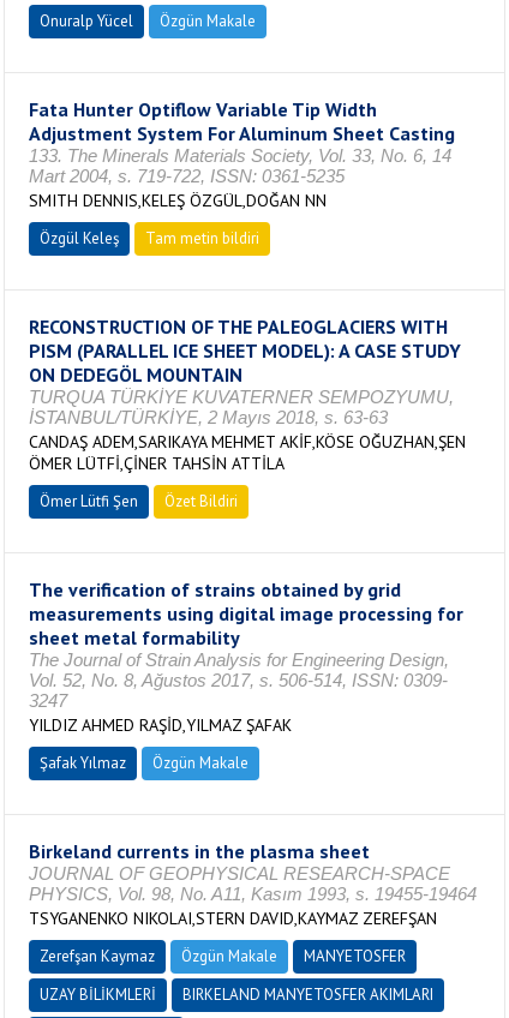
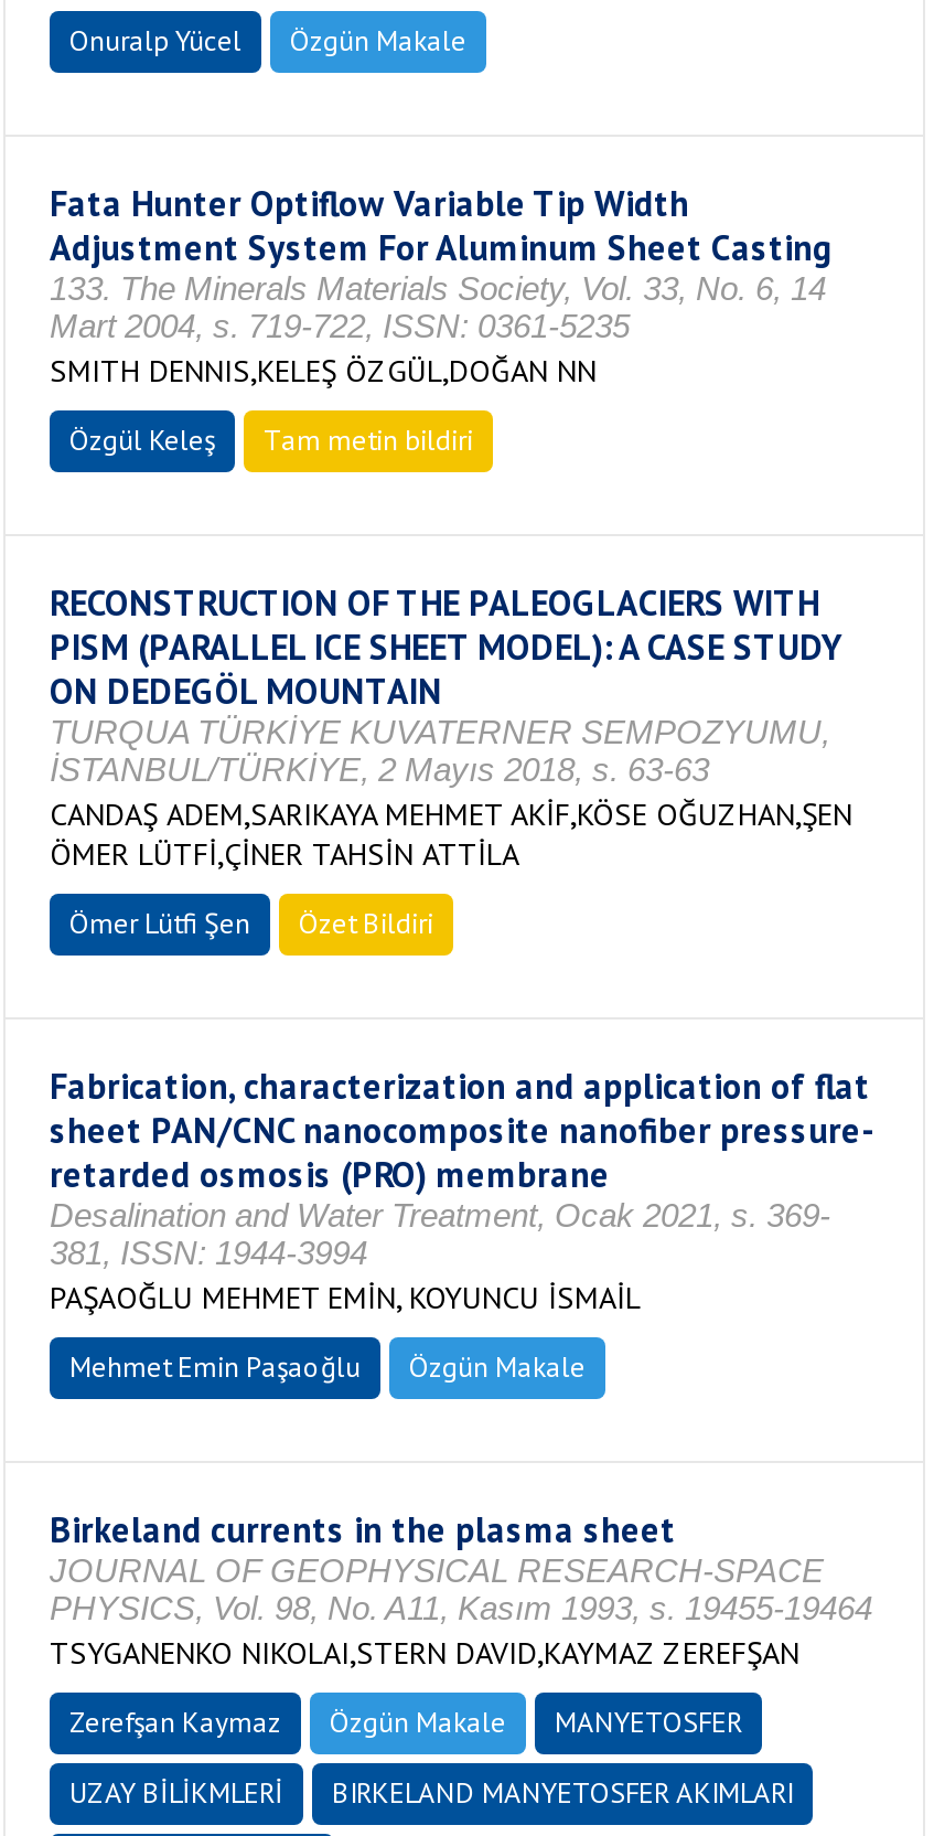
- The verification of strains obtained by grid
- measurements using digital image processing for
- sheet metal formability
- The Journal of Strain Analysis for Engineering Design,
- Vol. 52, No. 8, Ağustos 2017, s. 506-514, ISSN: 0309-
- 3247
- YILDIZ AHMED RAŞİD,YILMAZ ŞAFAK
+ Fabrication, characterization and application of flat
+ sheet PAN/CNC nanocomposite nanofiber pressure-
+ retarded osmosis (PRO) membrane
+ Desalination and Water Treatment, Ocak 2021, s. 369-
+ 381, ISSN: 1944-3994
+ PAŞAOĞLU MEHMET EMİN, KOYUNCU İSMAİL

- Şafak Yılmaz
+ Mehmet Emin Paşaoğlu
